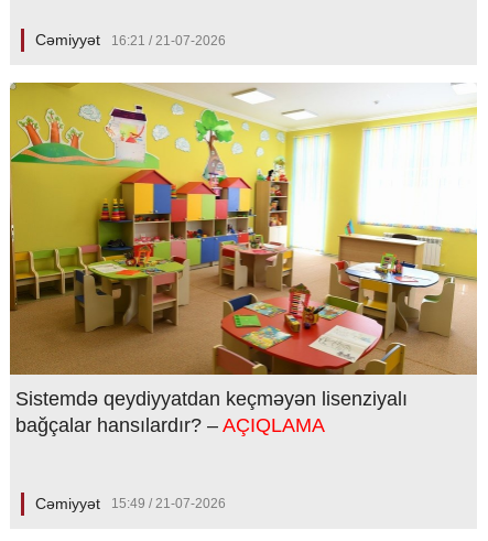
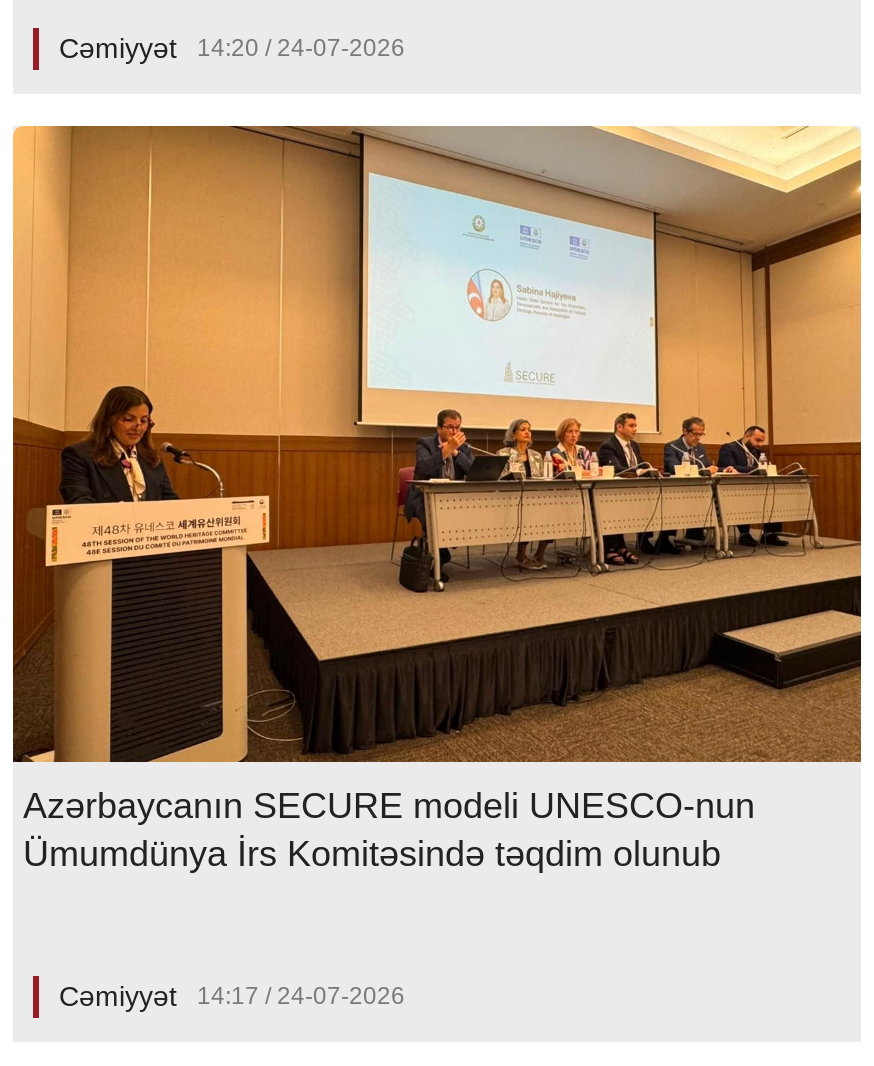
- Cəmiyyət 16:21 / 21-07-2026
+ Cəmiyyət 14:20 / 24-07-2026

- [image]
- Sistemdə qeydiyyatdan keçməyən lisenziyalı
- bağçalar hansılardır? – AÇIQLAMA
+ [image]
+ Azərbaycanın SECURE modeli UNESCO-nun
+ Ümumdünya İrs Komitəsində təqdim olunub

- Cəmiyyət 15:49 / 21-07-2026
+ Cəmiyyət 14:17 / 24-07-2026
